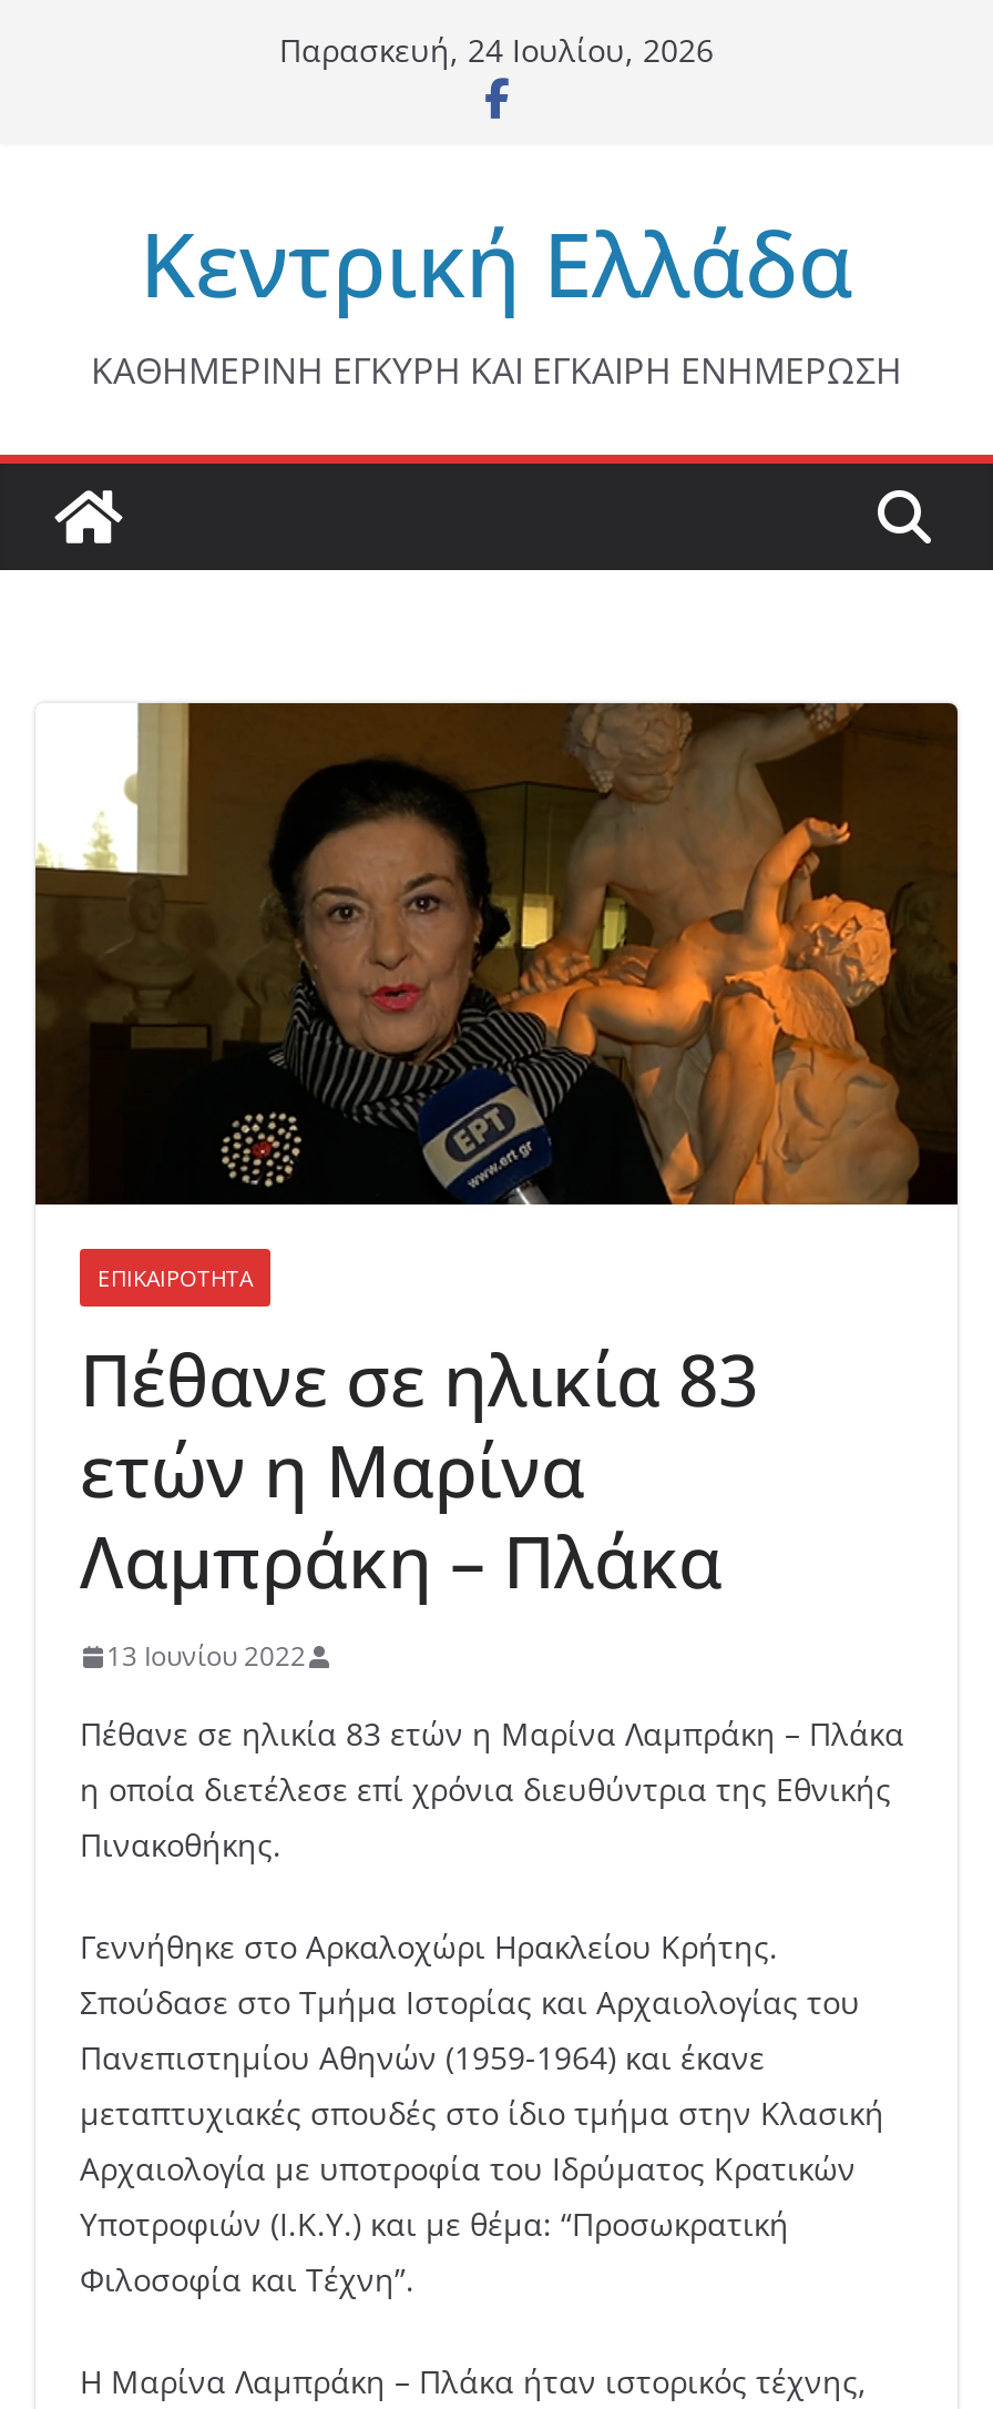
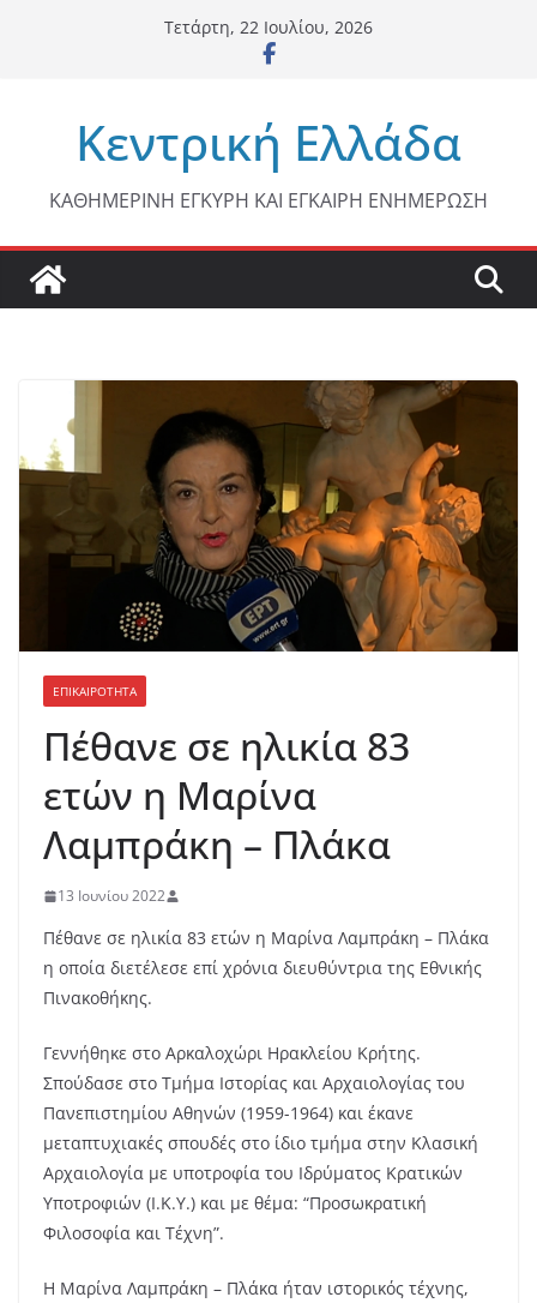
- Παρασκευή, 24 Ιουλίου, 2026
+ Τετάρτη, 22 Ιουλίου, 2026
